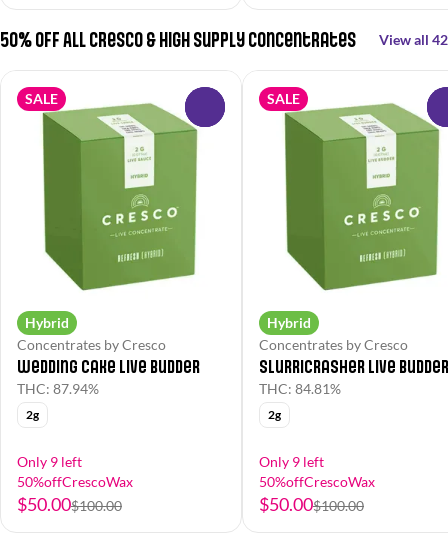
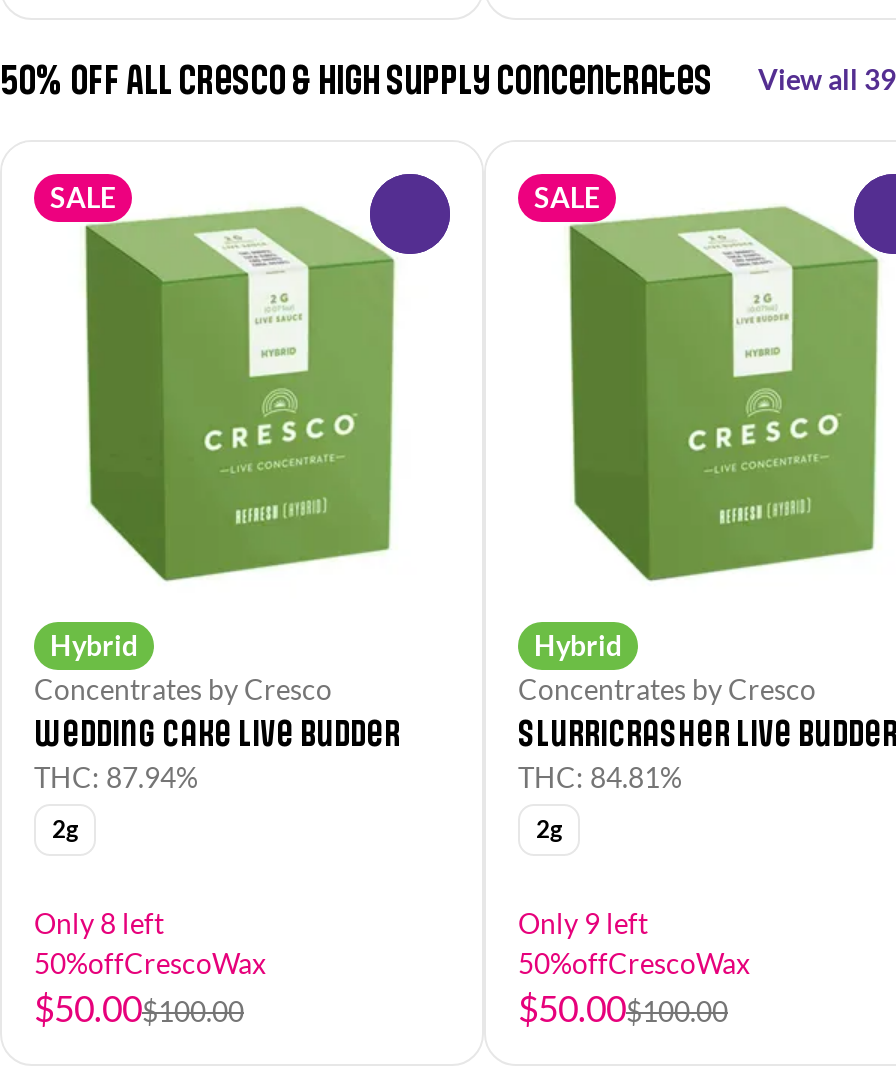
- 50% OFF All Cresco & High Supply Concentrates View all 42
+ 50% OFF All Cresco & High Supply Concentrates View all 39

- Only 9 left
+ Only 8 left
